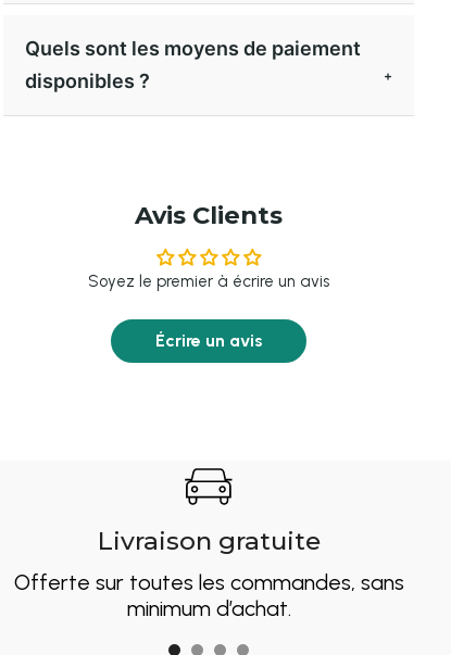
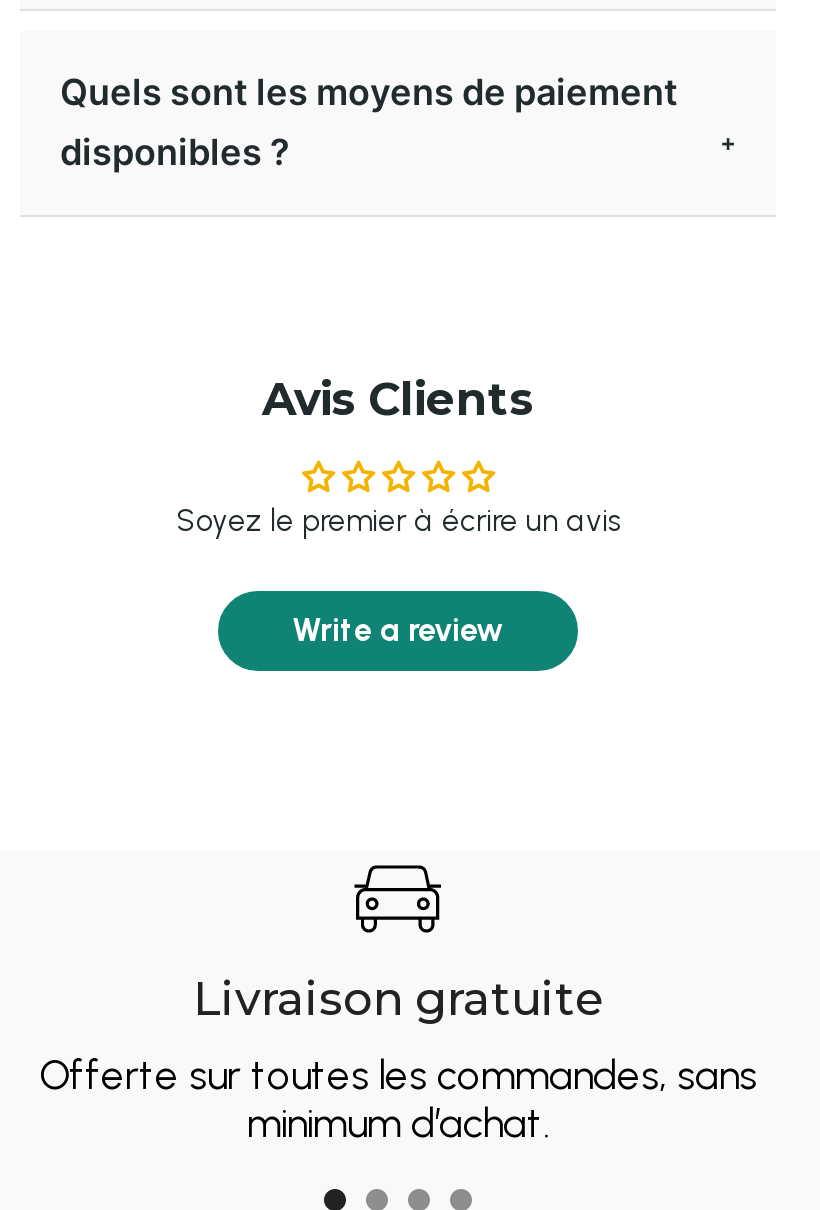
- Écrire un avis
+ Write a review
